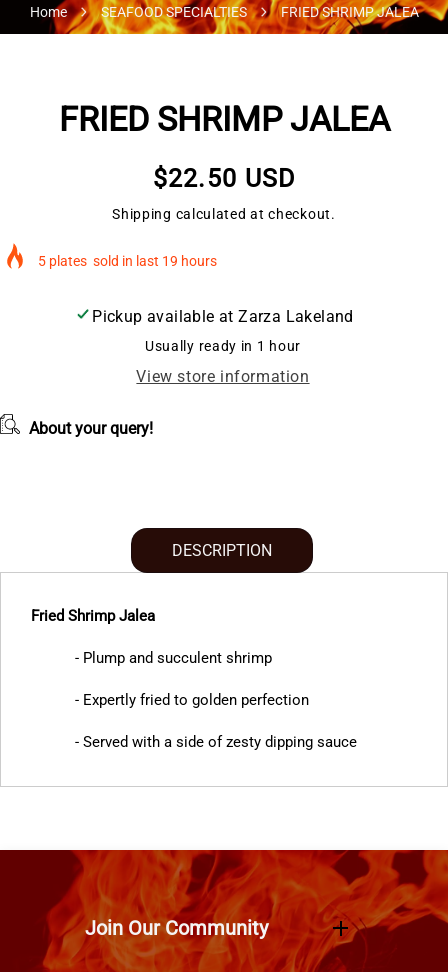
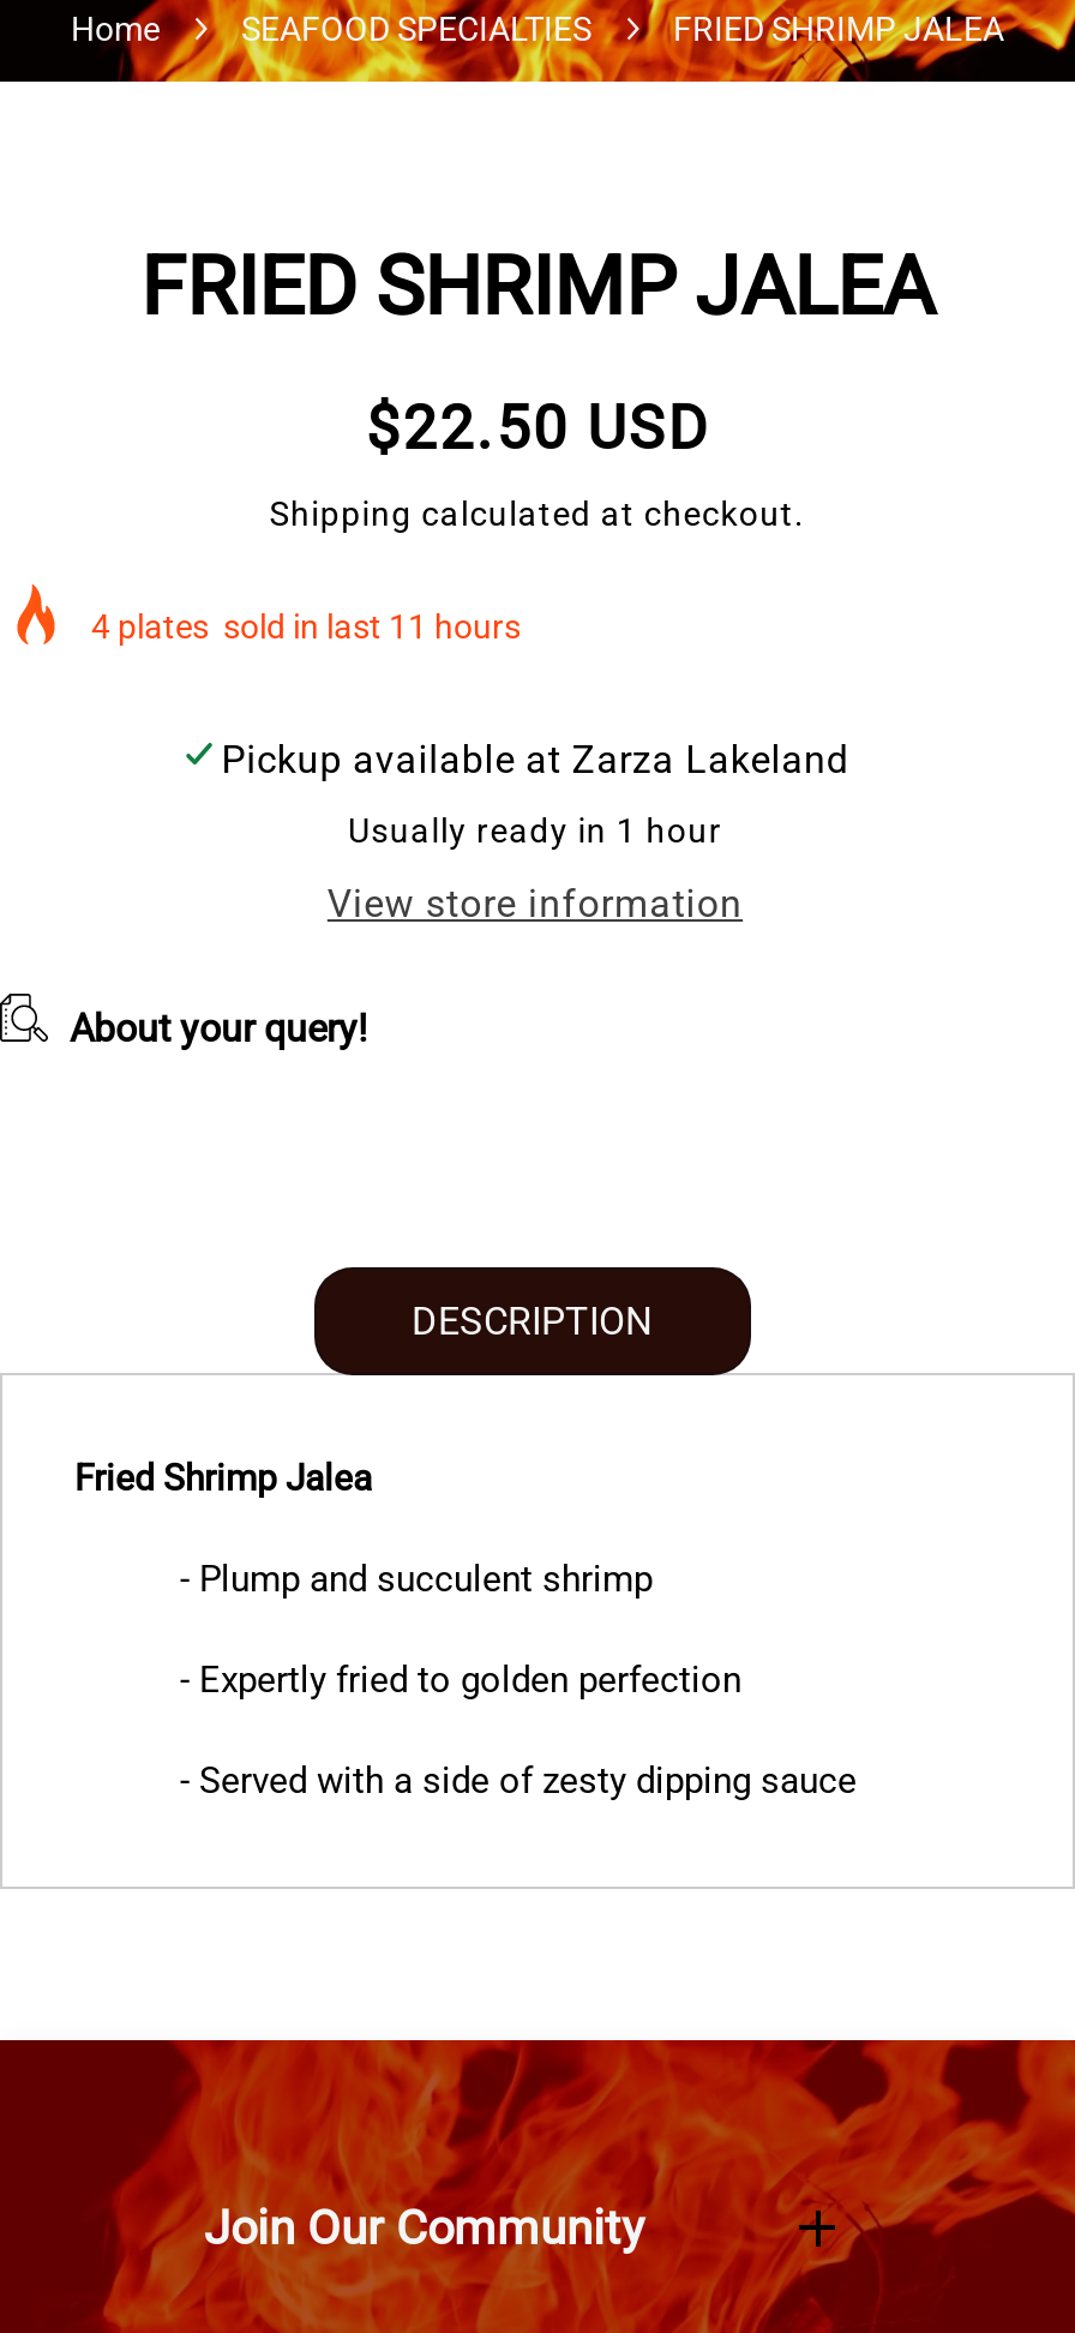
- 5 plates sold in last 19 hours
+ 4 plates sold in last 11 hours
